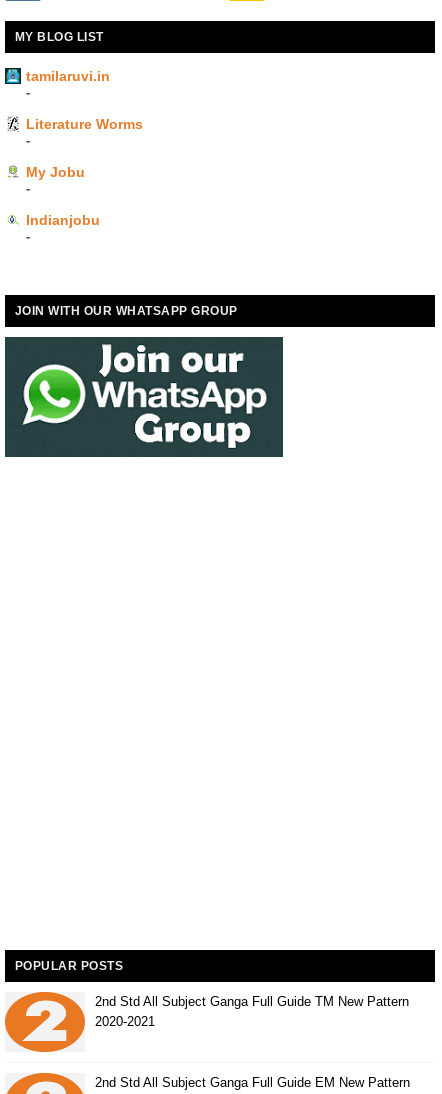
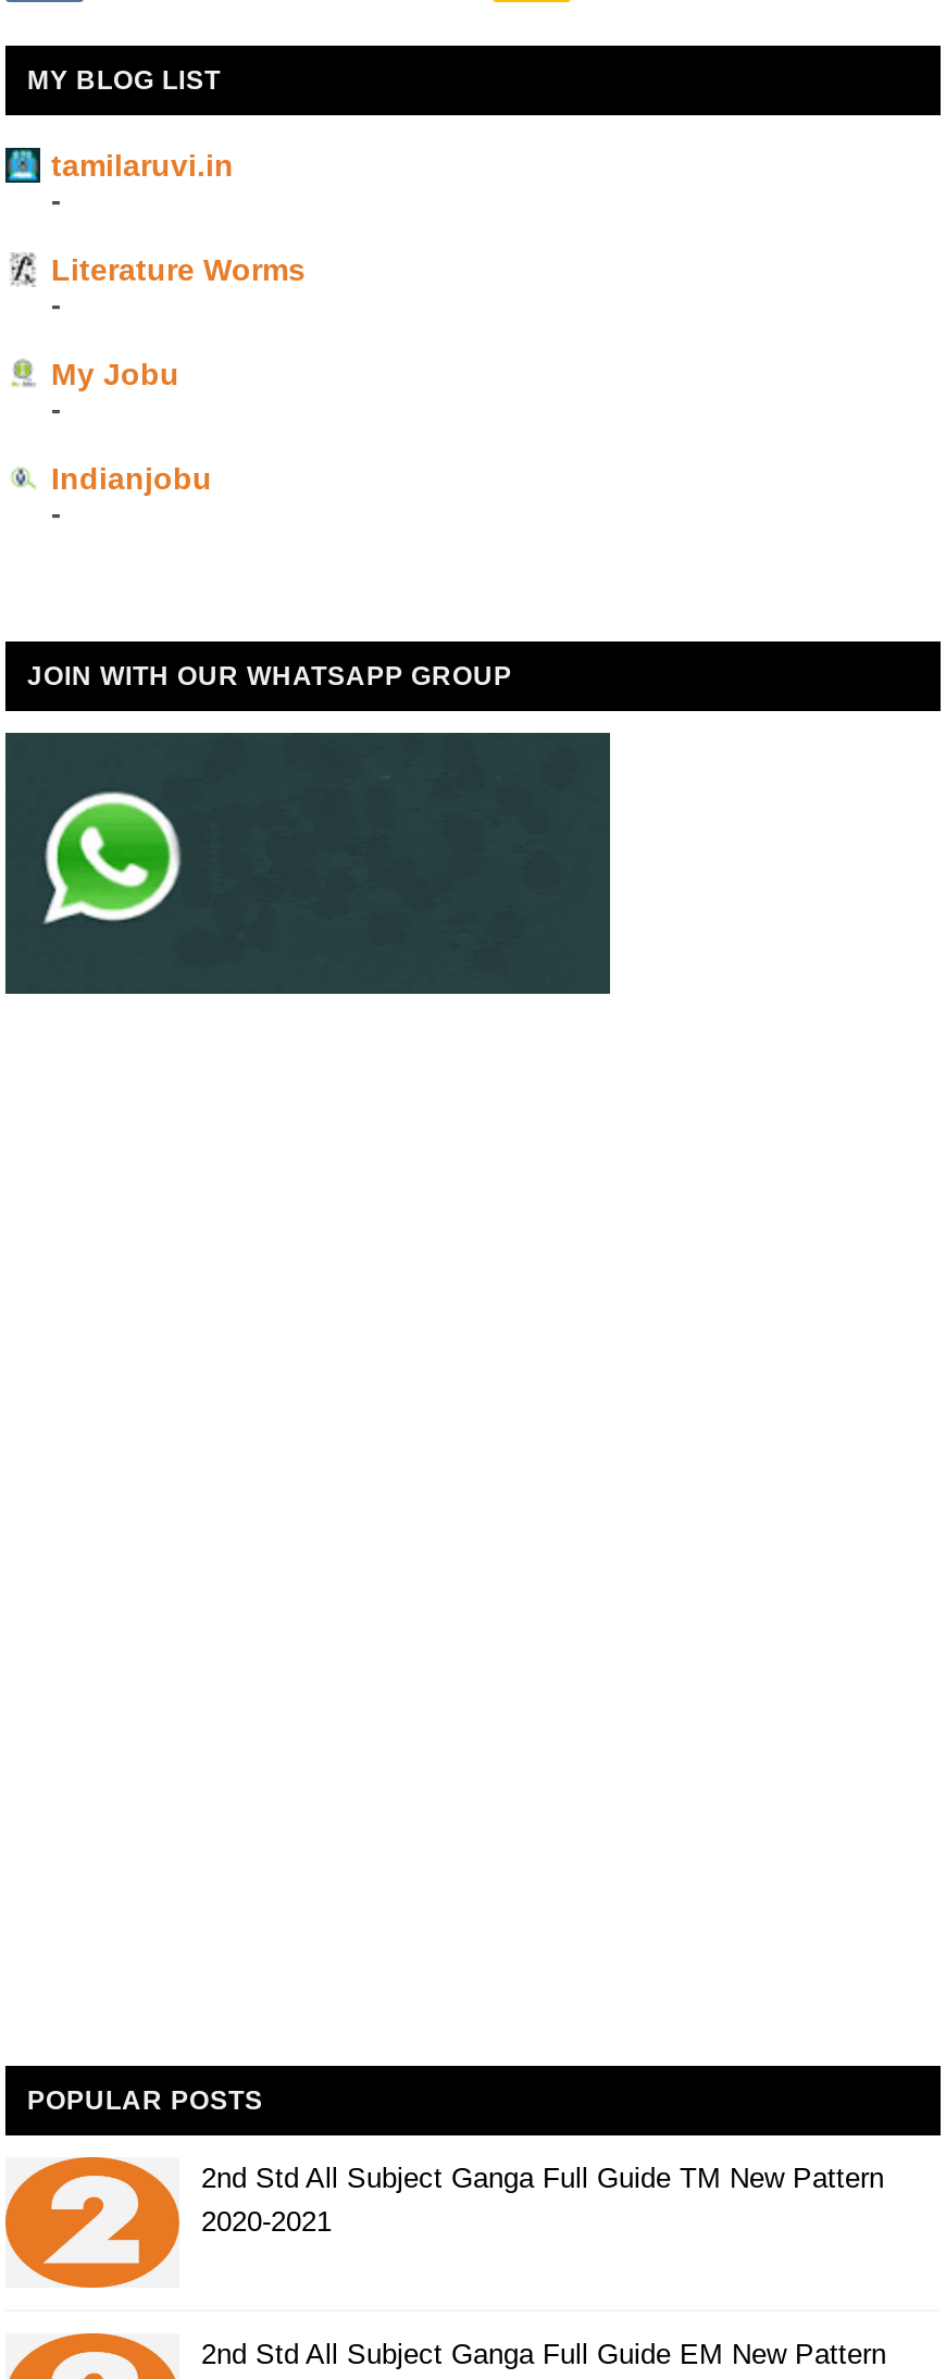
- [image]
